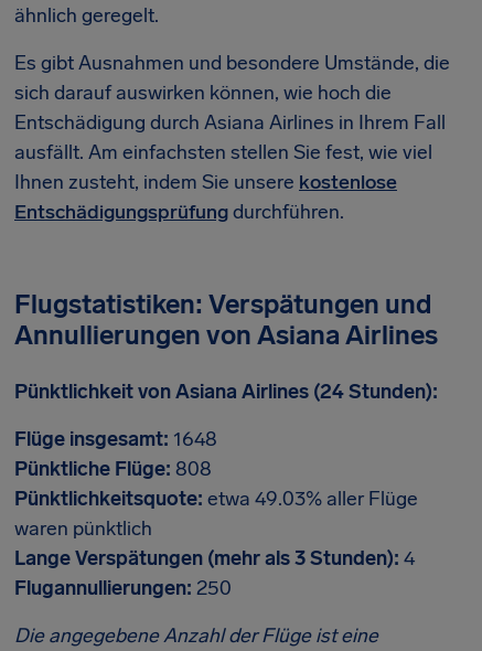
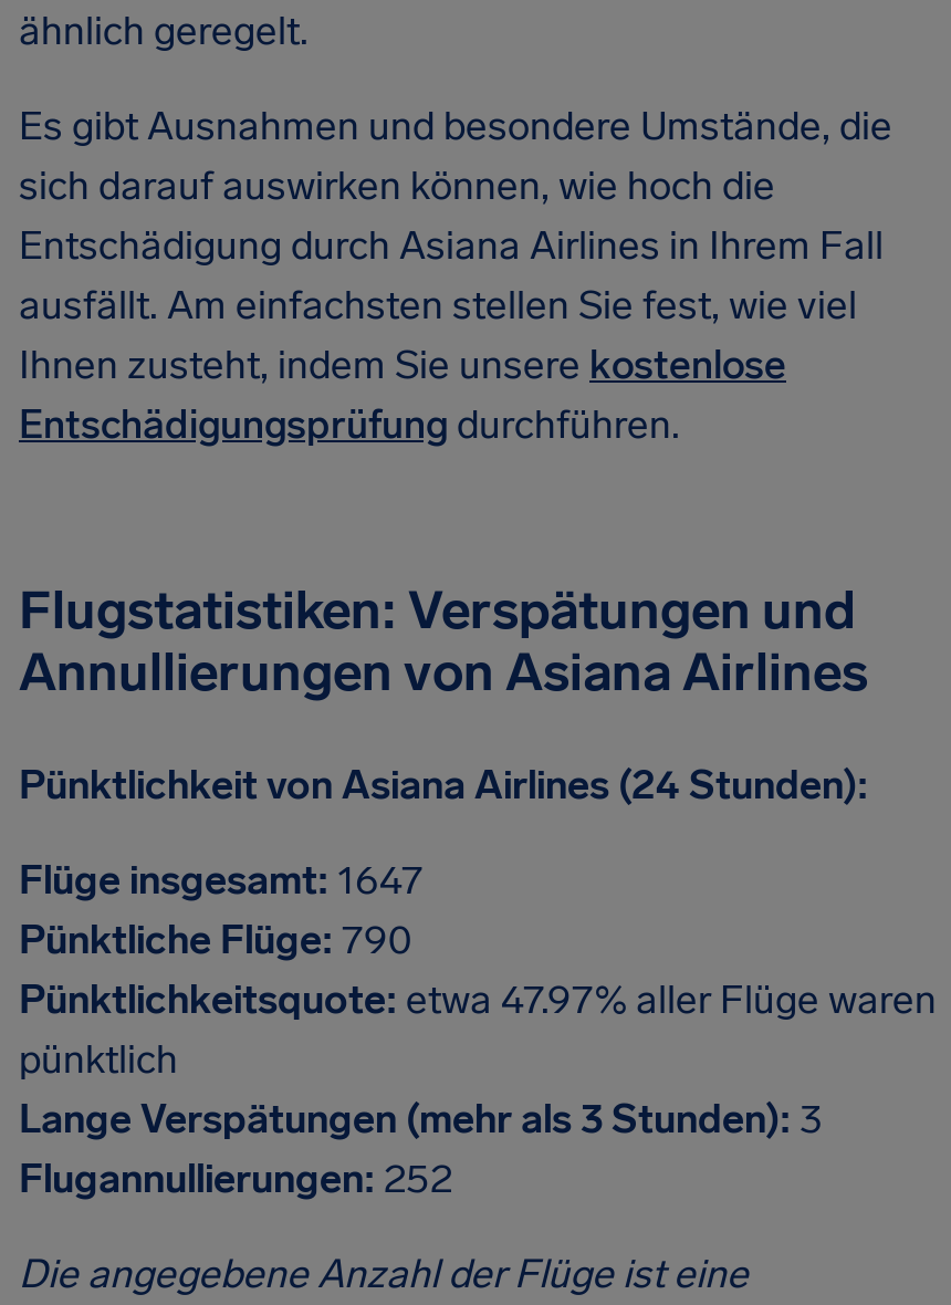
- Flüge insgesamt: 1648
- Pünktliche Flüge: 808
- Pünktlichkeitsquote: etwa 49.03% aller Flüge
- waren pünktlich
- Lange Verspätungen (mehr als 3 Stunden): 4
- Flugannullierungen: 250
+ Flüge insgesamt: 1647
+ Pünktliche Flüge: 790
+ Pünktlichkeitsquote: etwa 47.97% aller Flüge waren
+ pünktlich
+ Lange Verspätungen (mehr als 3 Stunden): 3
+ Flugannullierungen: 252
